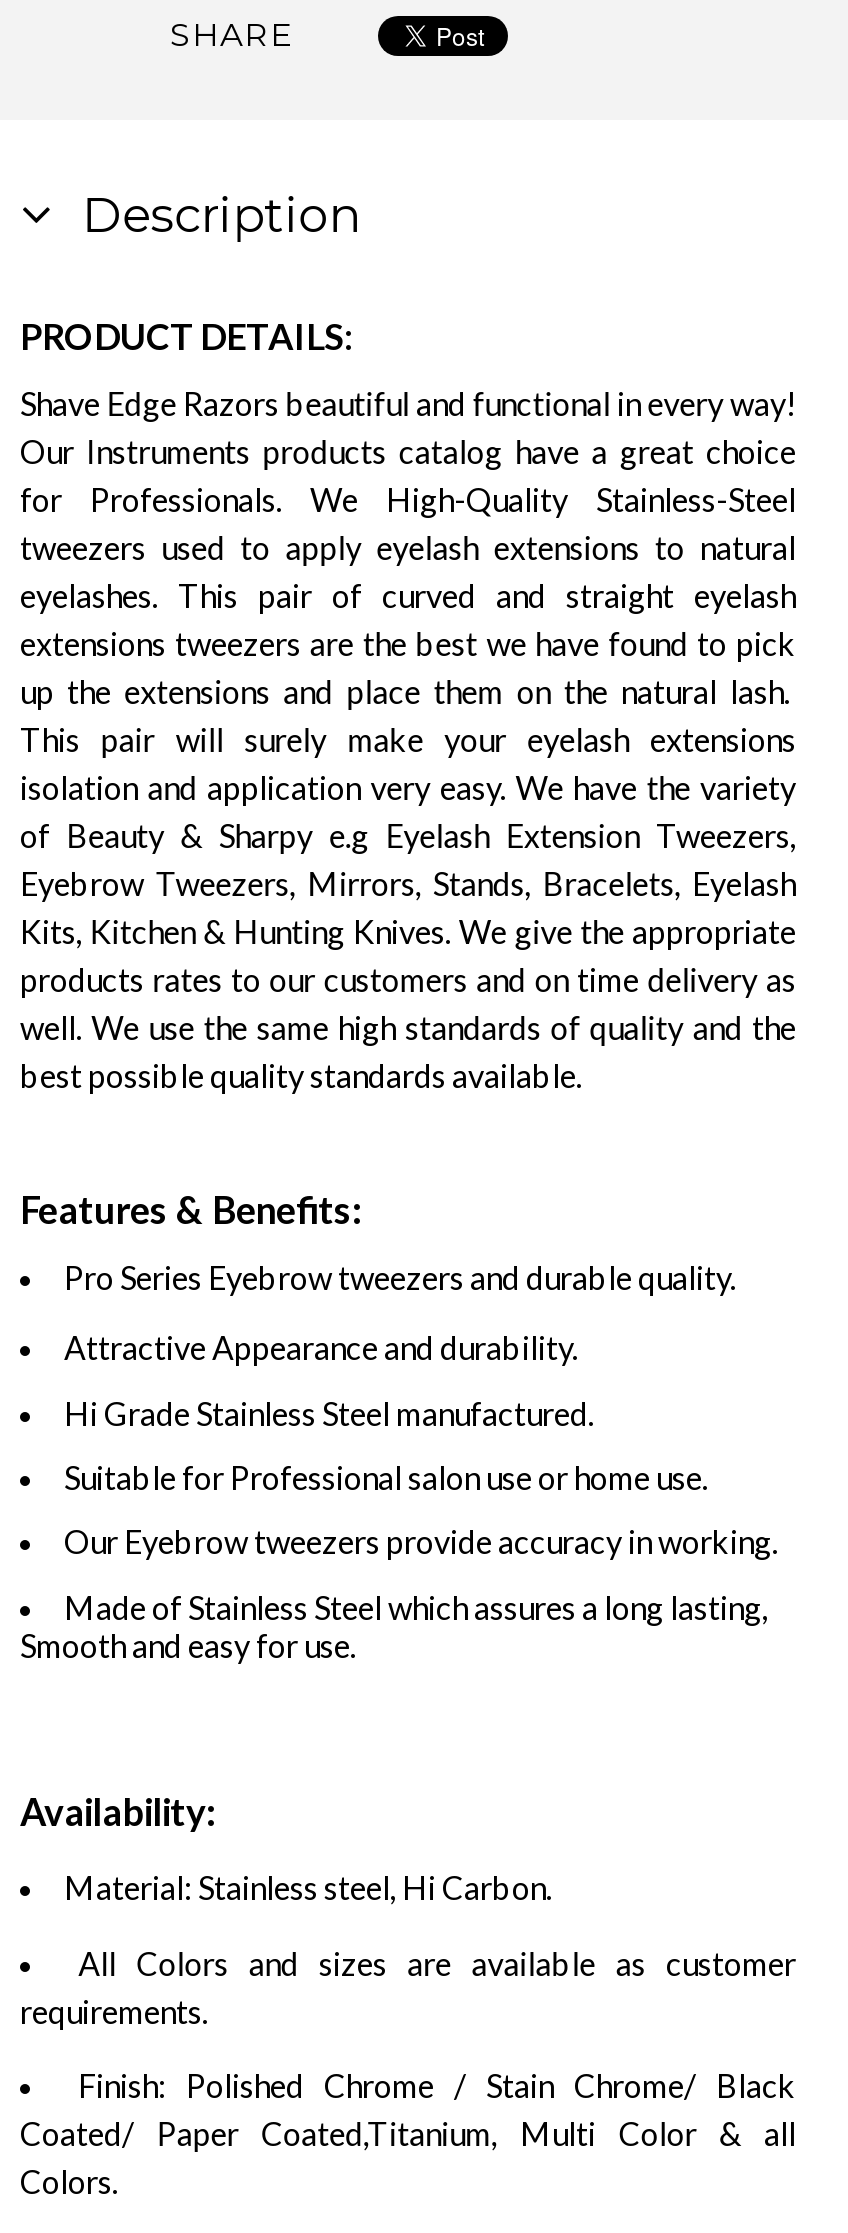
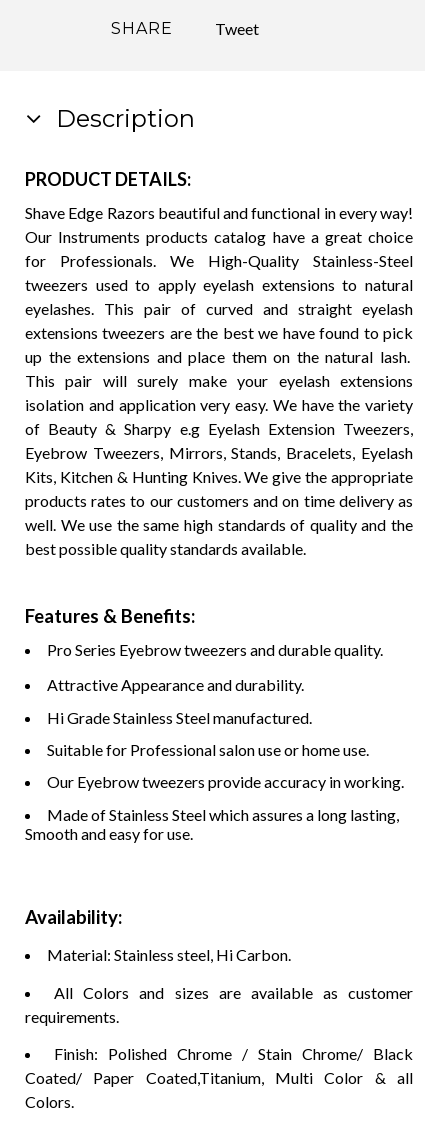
+ Tweet
